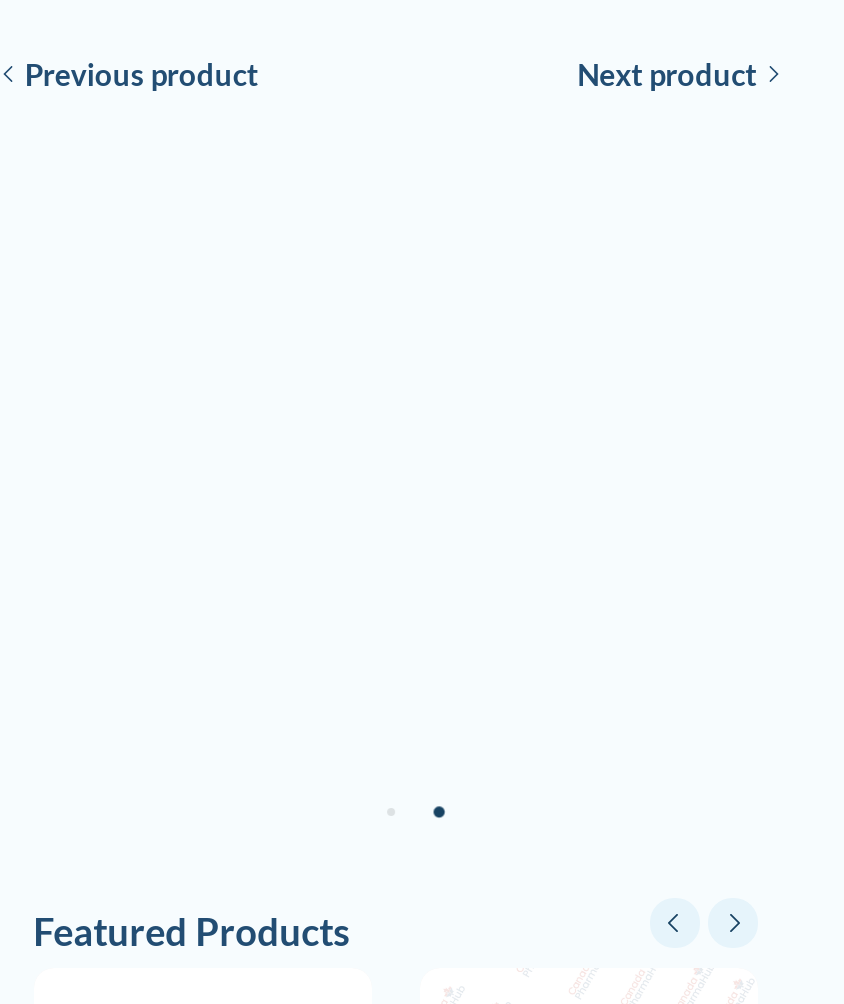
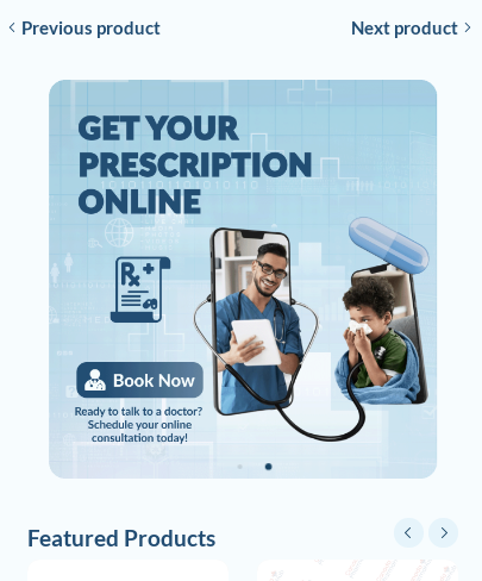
+ [image]
